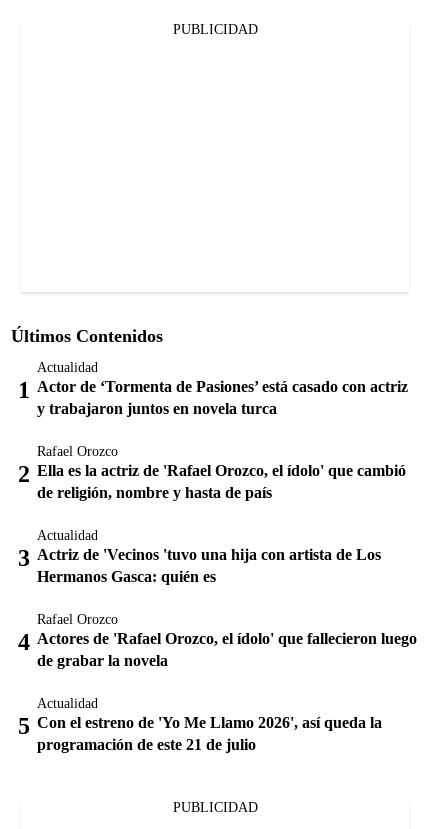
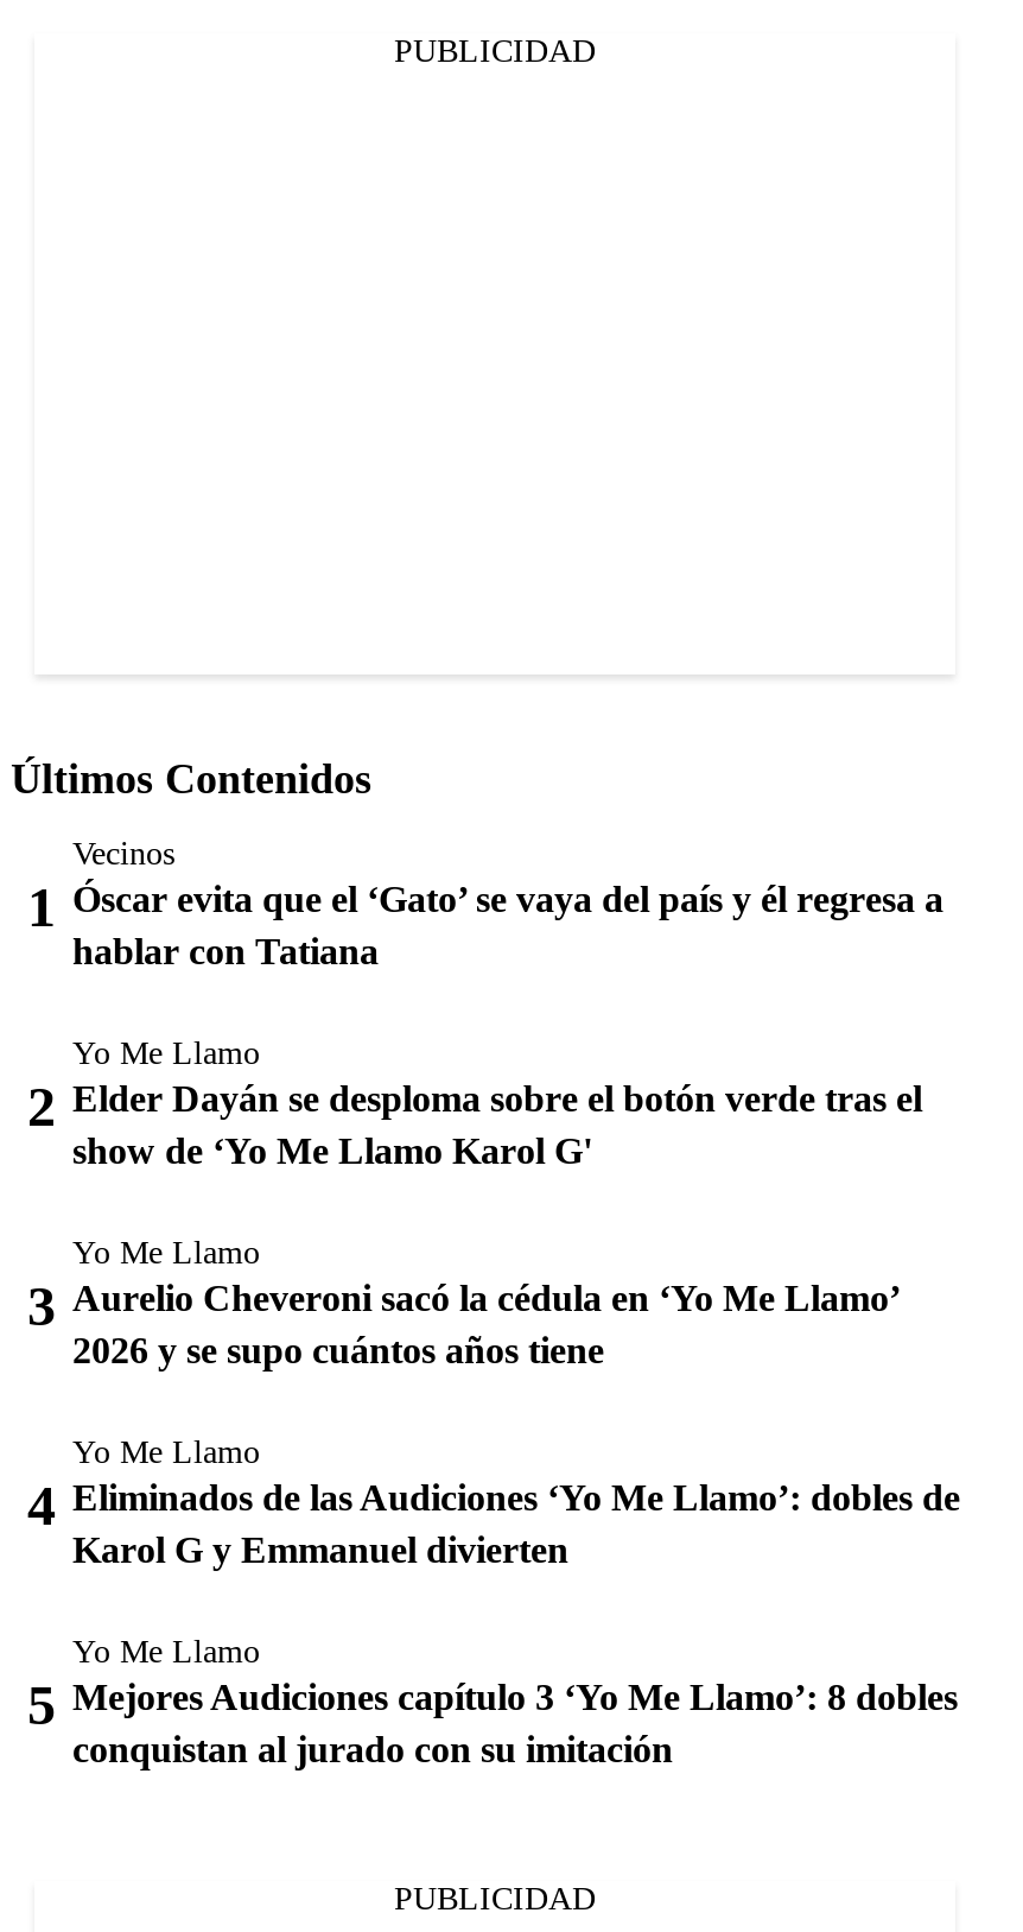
- Actualidad
- Actor de ‘Tormenta de Pasiones’ está casado con actriz
- y trabajaron juntos en novela turca
+ Vecinos
+ Óscar evita que el ‘Gato’ se vaya del país y él regresa a
+ hablar con Tatiana

- Rafael Orozco
- Ella es la actriz de 'Rafael Orozco, el ídolo' que cambió
- de religión, nombre y hasta de país
+ Yo Me Llamo
+ Elder Dayán se desploma sobre el botón verde tras el
+ show de ‘Yo Me Llamo Karol G'

- Actualidad
- Actriz de 'Vecinos 'tuvo una hija con artista de Los
- Hermanos Gasca: quién es
+ Yo Me Llamo
+ Aurelio Cheveroni sacó la cédula en ‘Yo Me Llamo’
+ 2026 y se supo cuántos años tiene

- Rafael Orozco
- Actores de 'Rafael Orozco, el ídolo' que fallecieron luego
- de grabar la novela
+ Yo Me Llamo
+ Eliminados de las Audiciones ‘Yo Me Llamo’: dobles de
+ Karol G y Emmanuel divierten

- Actualidad
- Con el estreno de 'Yo Me Llamo 2026', así queda la
- programación de este 21 de julio
+ Yo Me Llamo
+ Mejores Audiciones capítulo 3 ‘Yo Me Llamo’: 8 dobles
+ conquistan al jurado con su imitación
